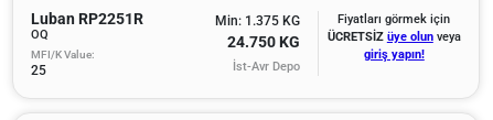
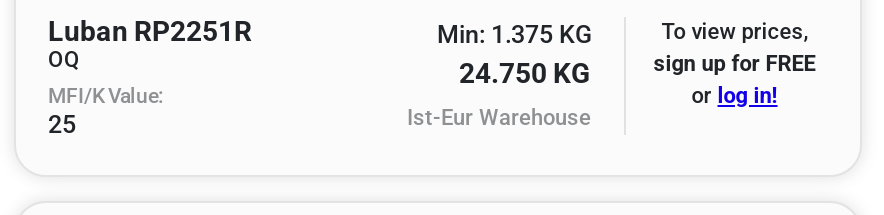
- Fiyatları görmek için
- ÜCRETSİZ üye olun veya
- giriş yapın!
+ To view prices,
+ sign up for FREE
+ or log in!

- İst-Avr Depo
+ Ist-Eur Warehouse
